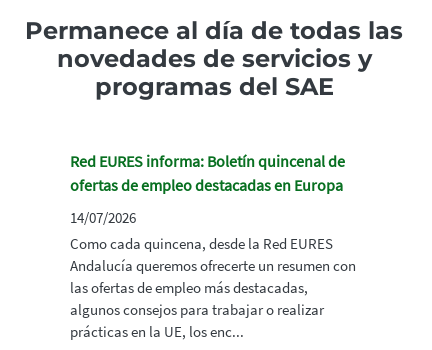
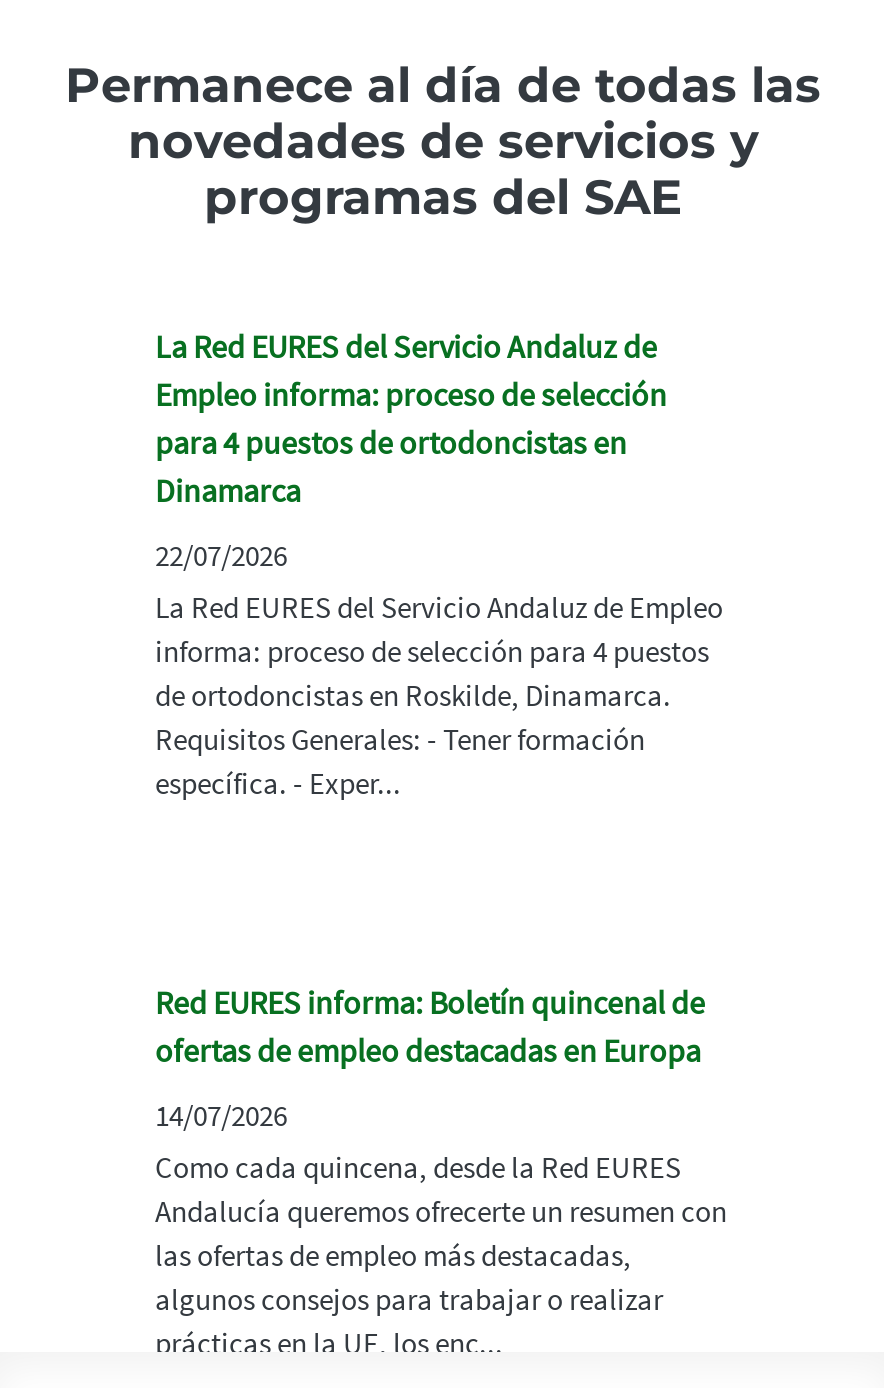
+ La Red EURES del Servicio Andaluz de
+ Empleo informa: proceso de selección
+ para 4 puestos de ortodoncistas en
+ Dinamarca
+ 22/07/2026
+ La Red EURES del Servicio Andaluz de Empleo
+ informa: proceso de selección para 4 puestos
+ de ortodoncistas en Roskilde, Dinamarca.
+ Requisitos Generales: - Tener formación
+ específica. - Exper...
